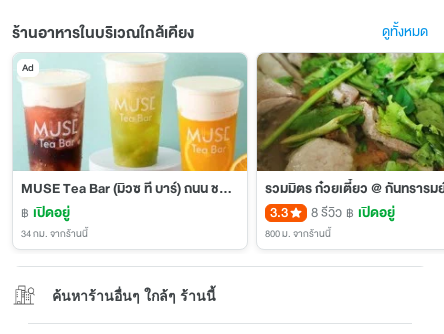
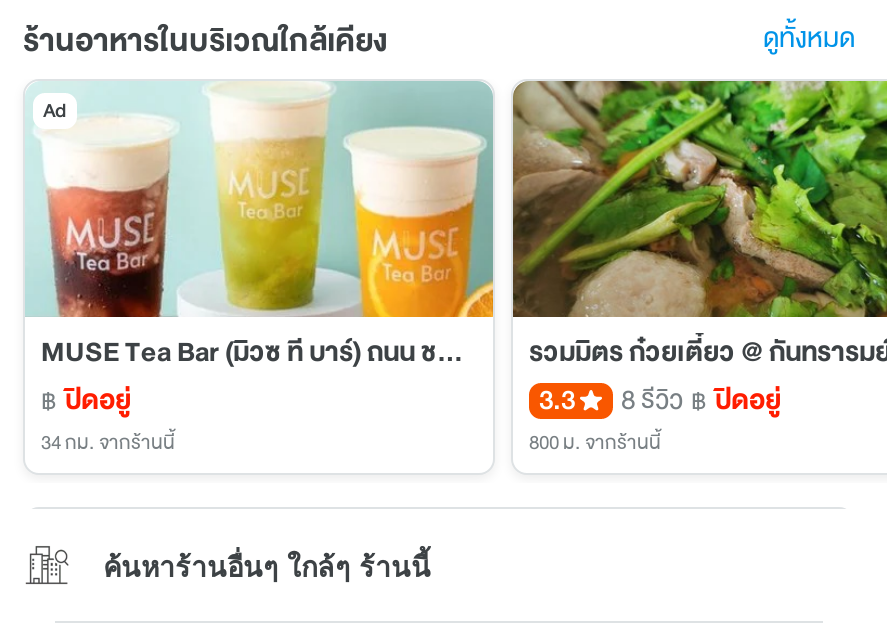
- ฿ เปิดอยู่
+ ฿ ปิดอยู่

- 8 รีวิว ฿ เปิดอยู่
+ 8 รีวิว ฿ ปิดอยู่
